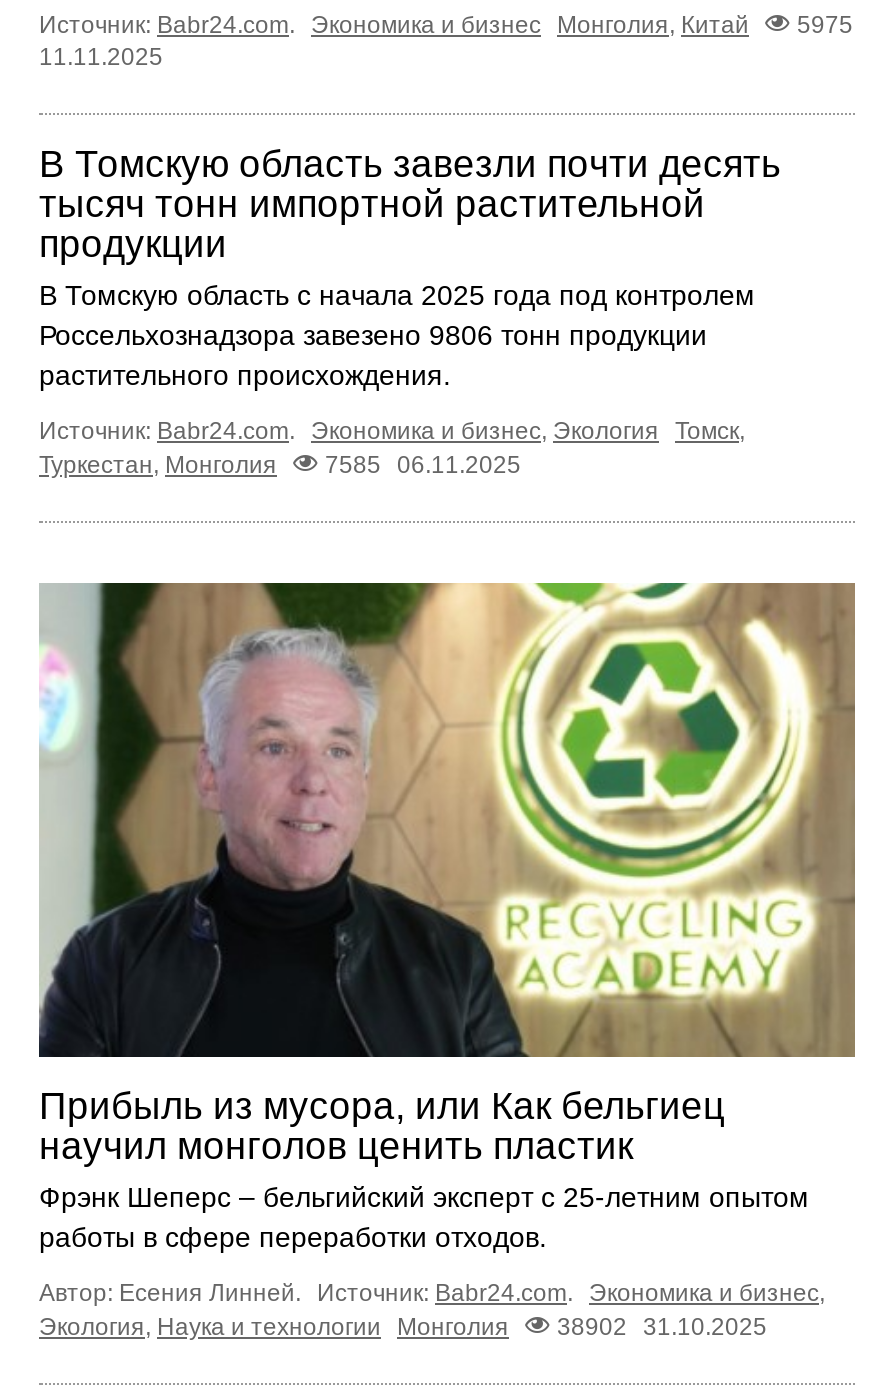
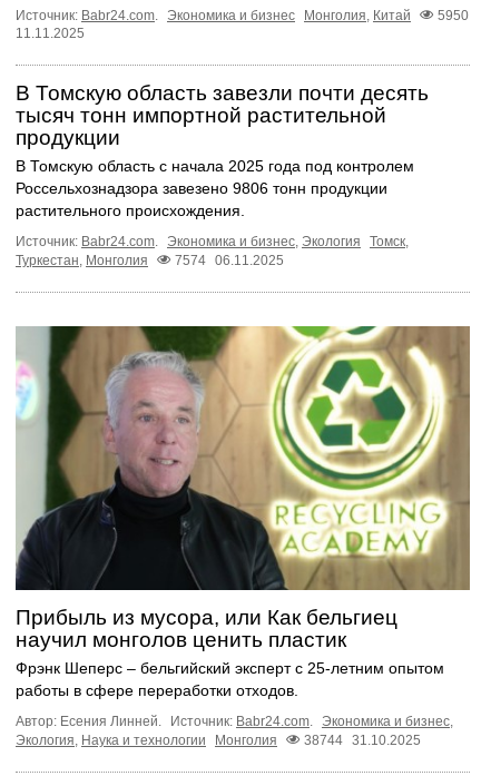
- Источник: Babr24.com. Экономика и бизнес Монголия, Китай 5975
+ Источник: Babr24.com. Экономика и бизнес Монголия, Китай 5950

- Туркестан, Монголия 7585 06.11.2025
+ Туркестан, Монголия 7574 06.11.2025

- Экология, Наука и технологии Монголия 38902 31.10.2025
+ Экология, Наука и технологии Монголия 38744 31.10.2025
